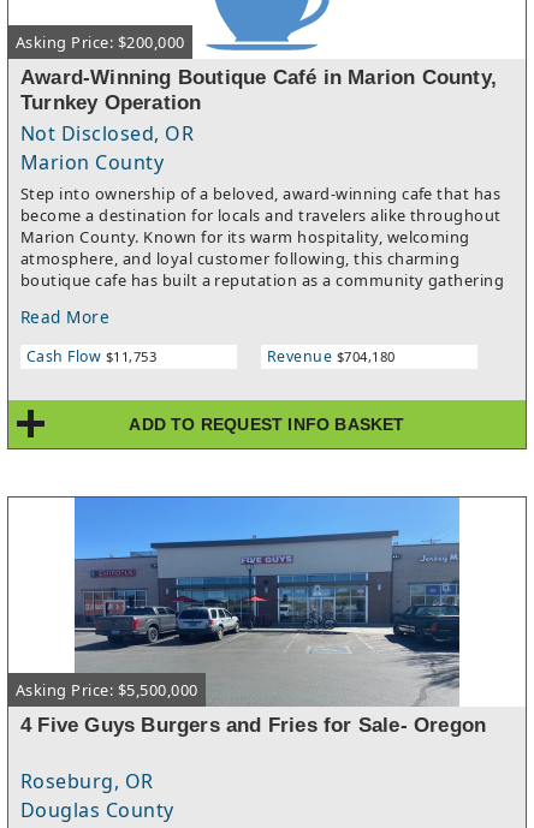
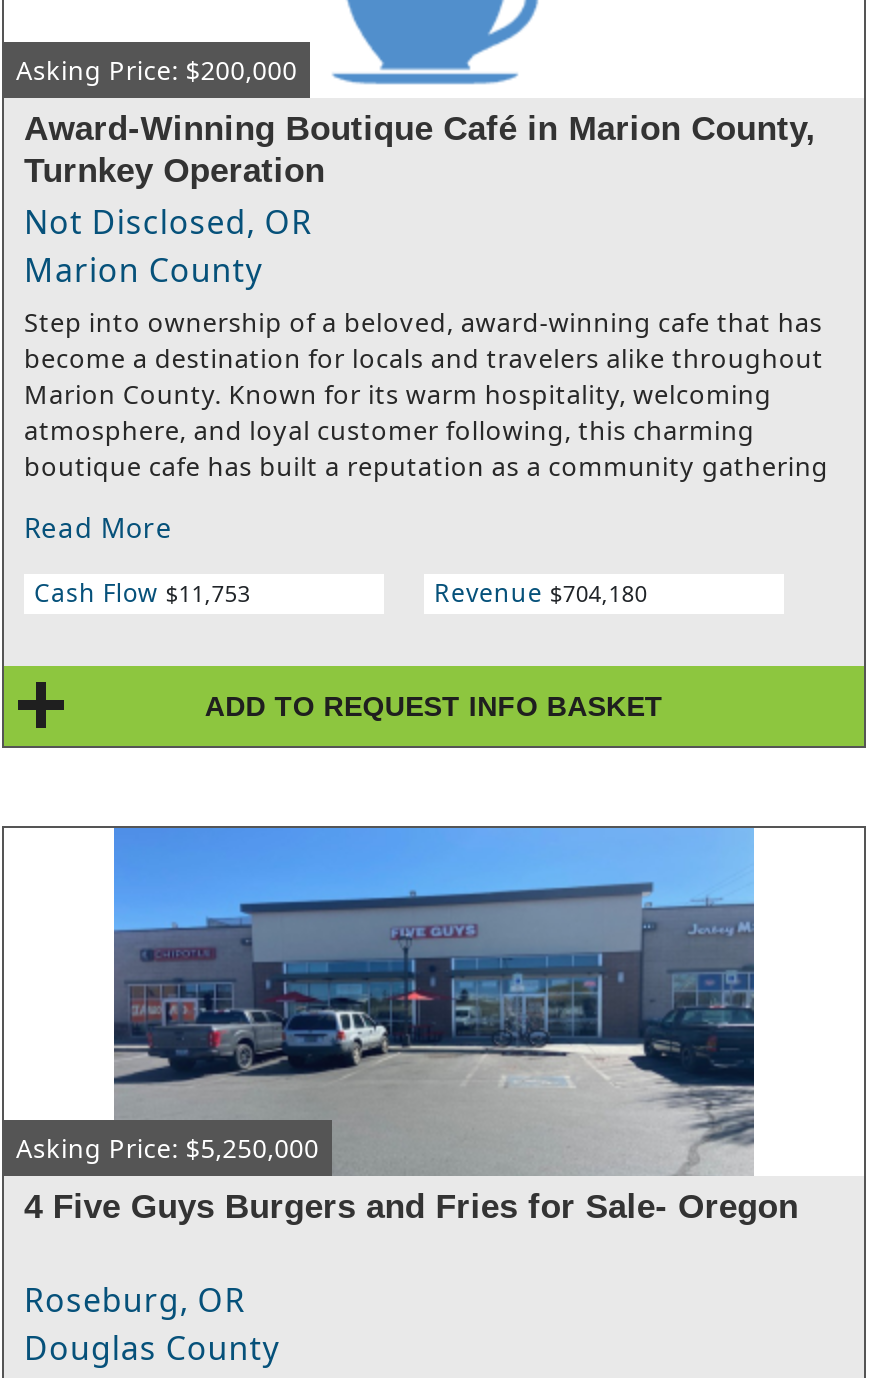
- Asking Price: $5,500,000
+ Asking Price: $5,250,000
